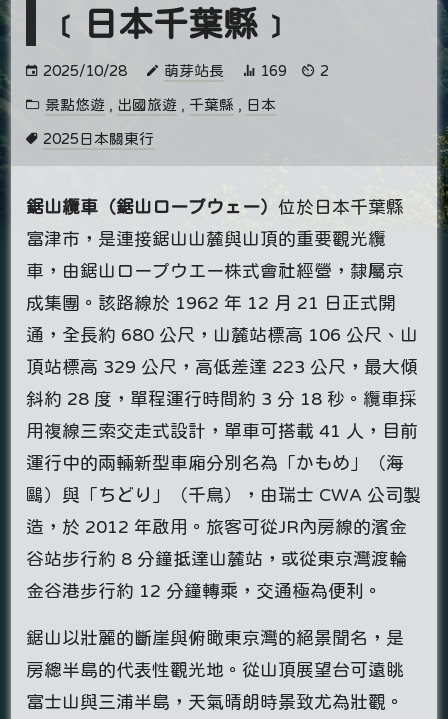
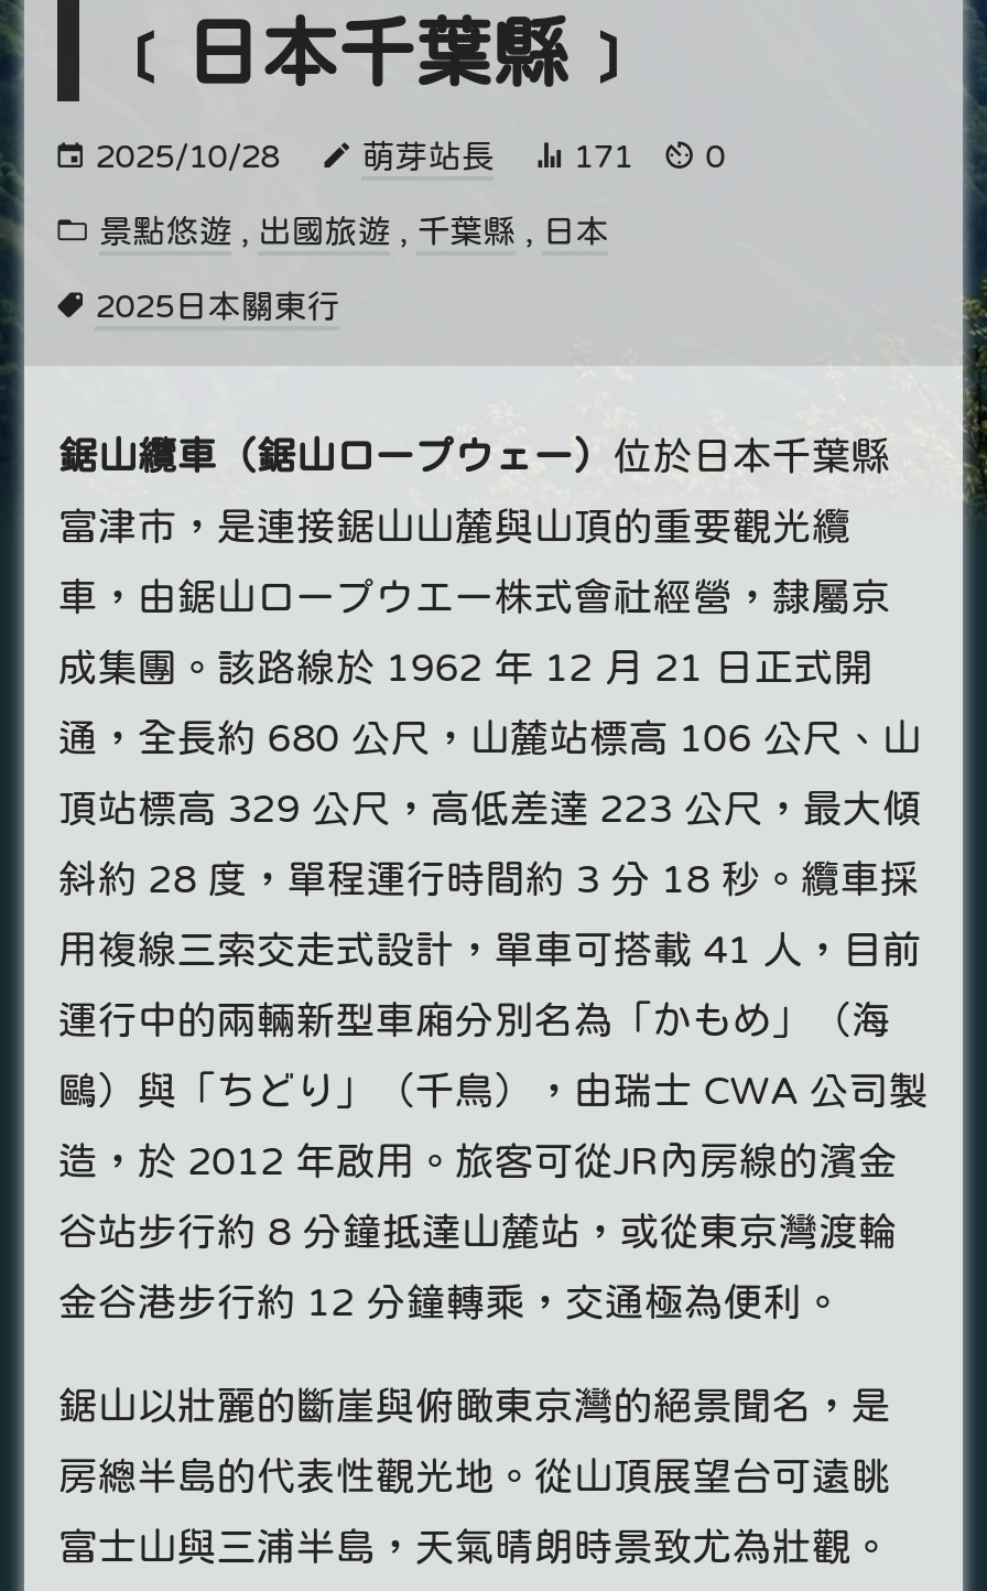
- 169
+ 171

- 2
+ 0
